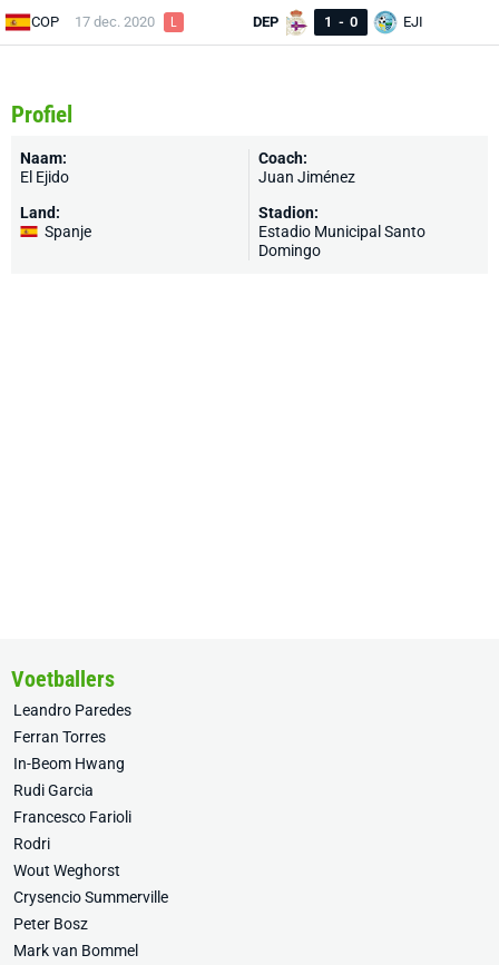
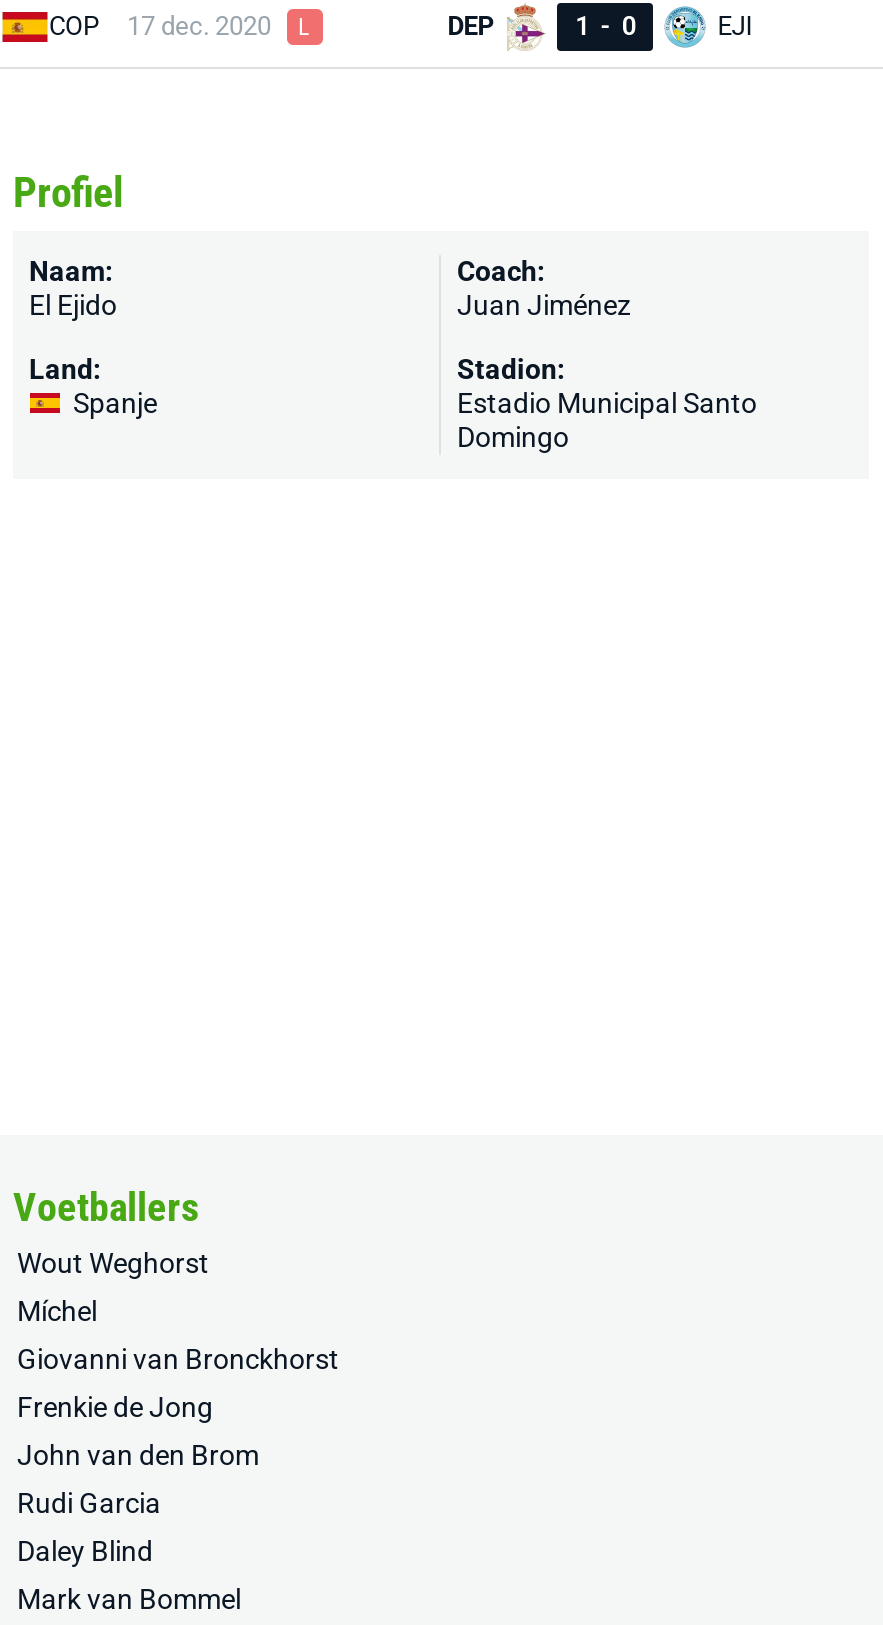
- Leandro Paredes
- Ferran Torres
- In-Beom Hwang
+ Míchel
+ Giovanni van Bronckhorst
+ Frenkie de Jong
+ John van den Brom

moved down: Rudi Garcia

- Francesco Farioli
- Rodri
- Crysencio Summerville
- Peter Bosz
+ Daley Blind

moved up: Wout Weghorst
